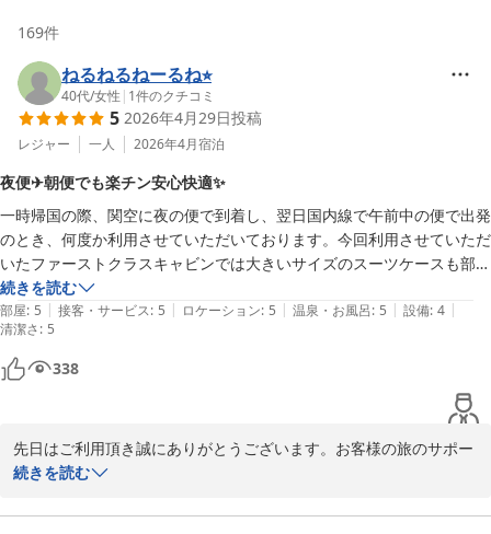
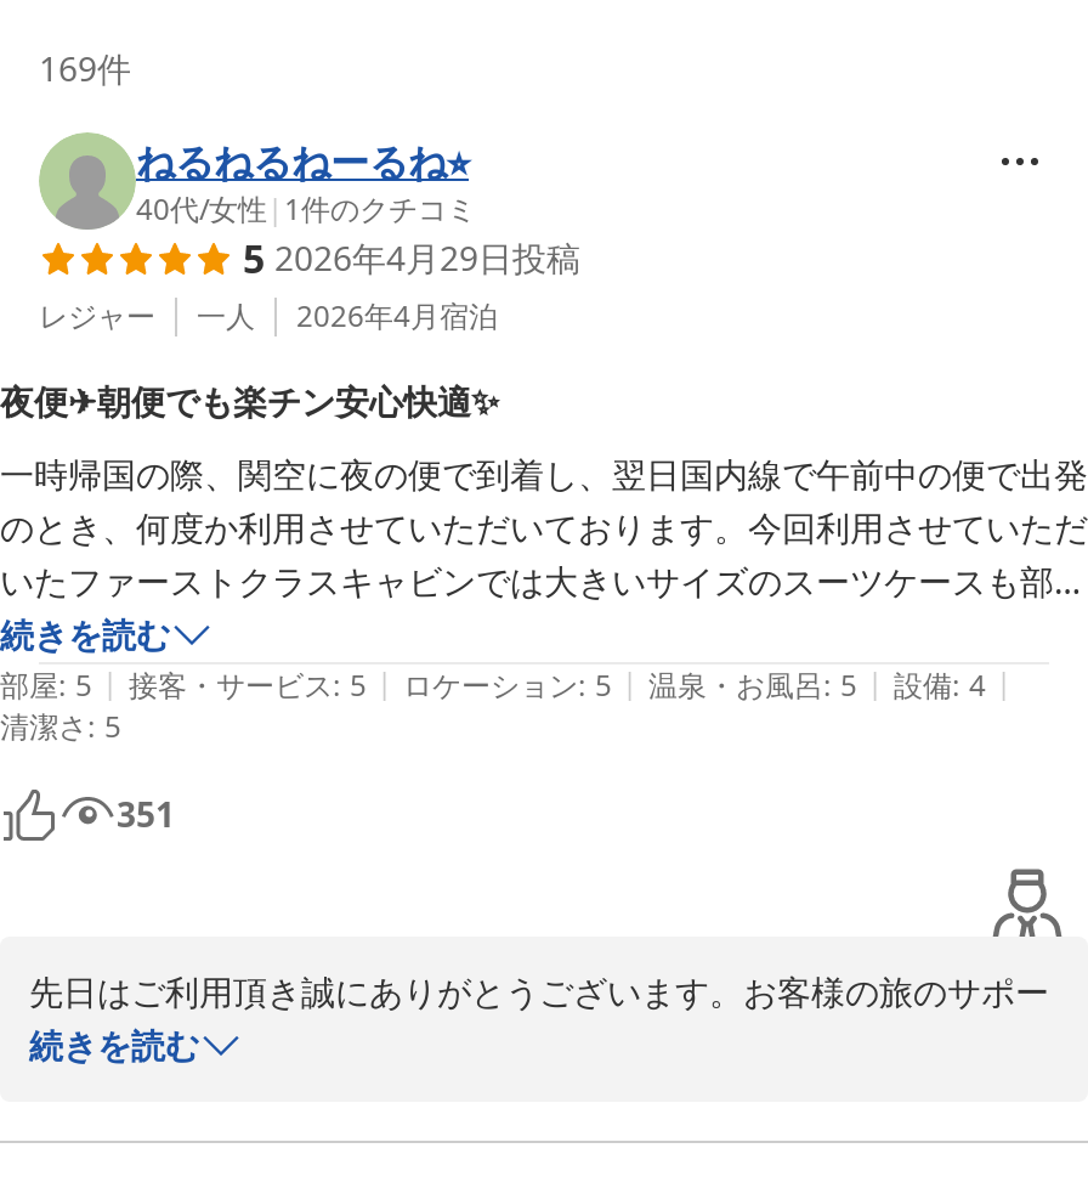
- 338
+ 351
